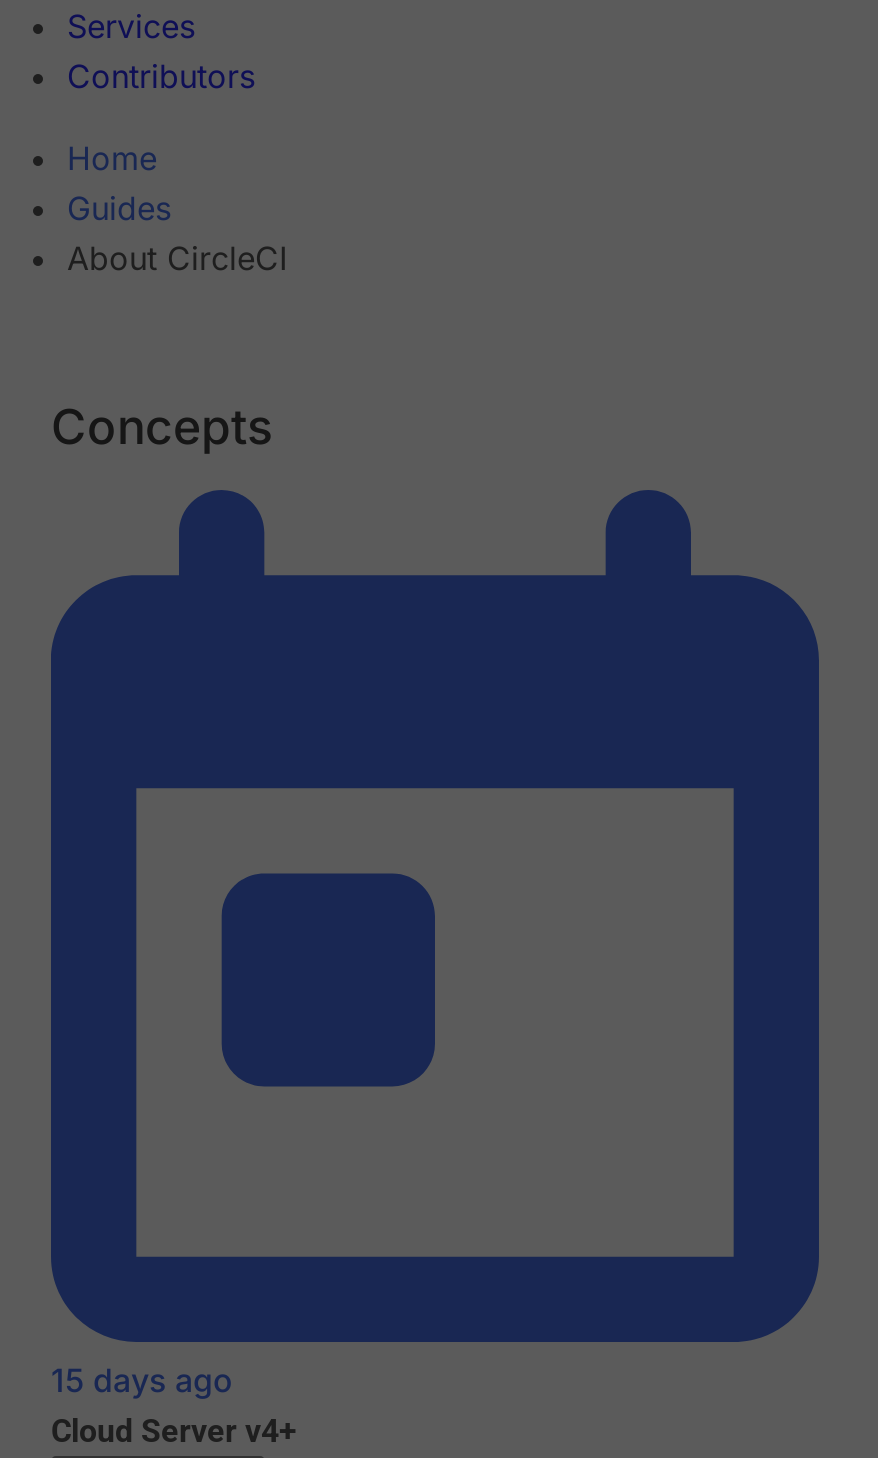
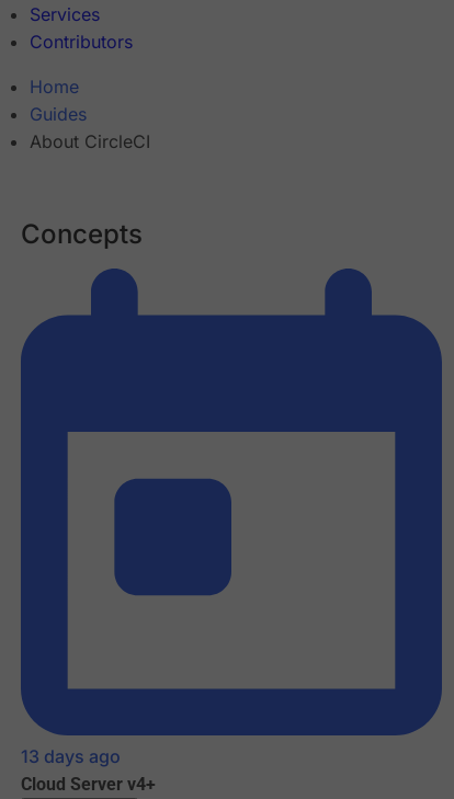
- 15 days ago
+ 13 days ago
